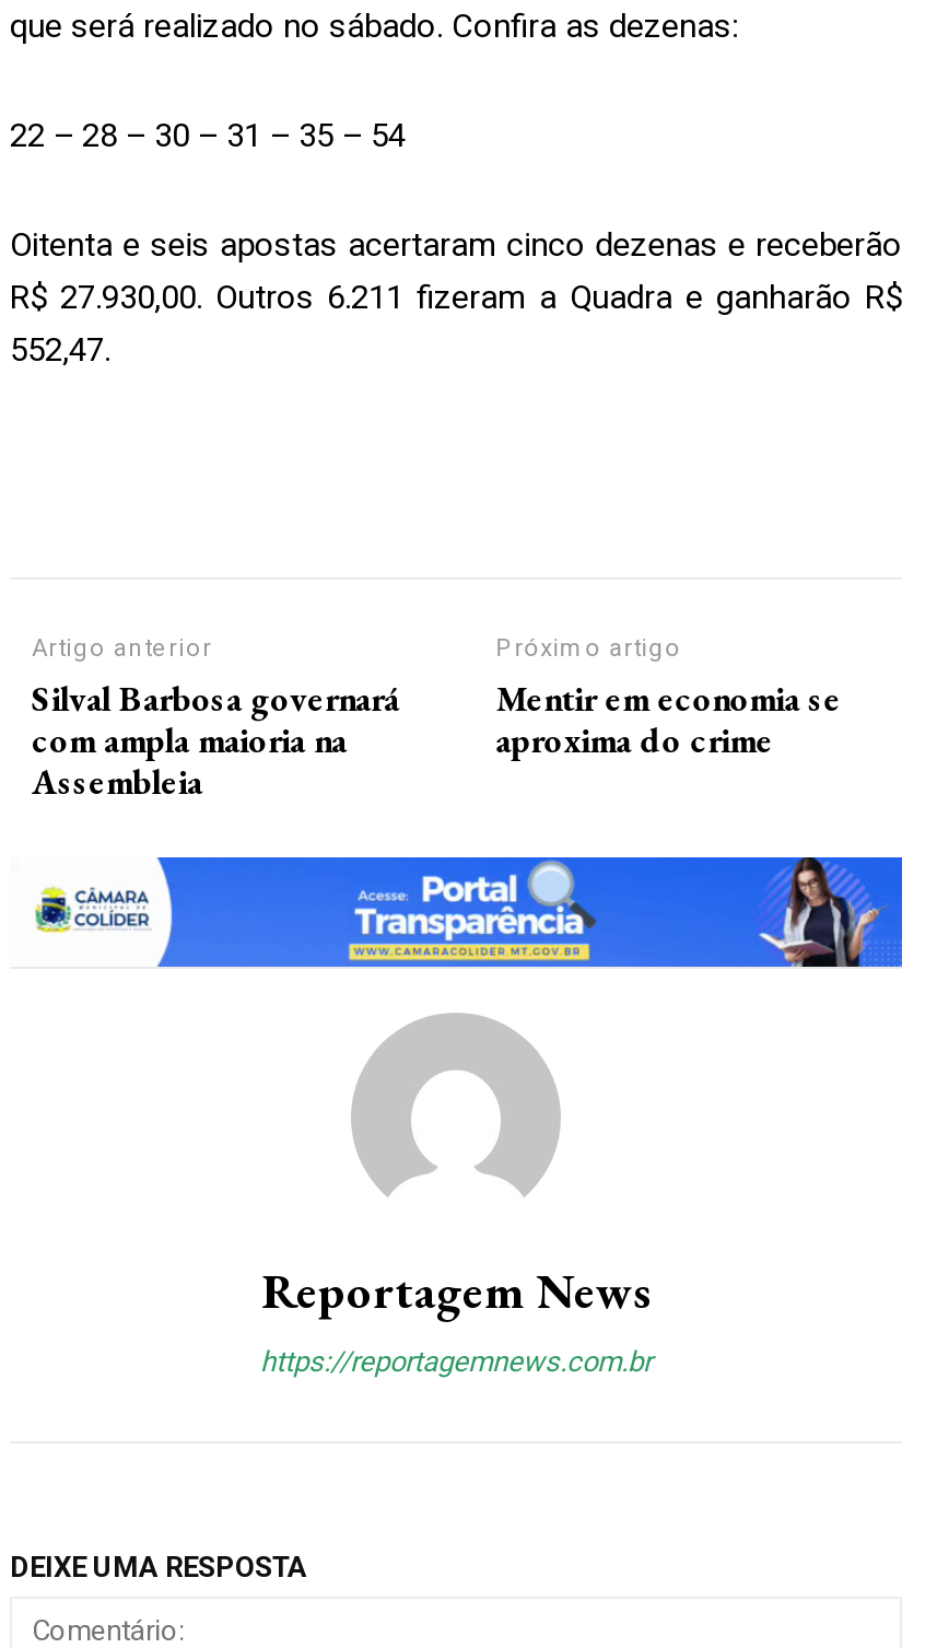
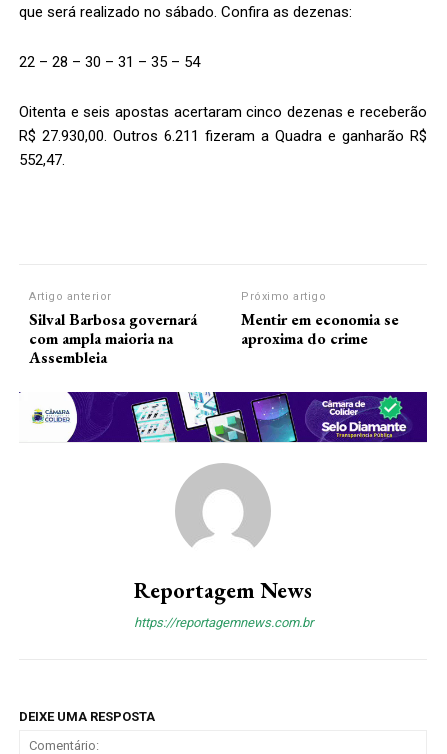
- [image]
+ [image]
